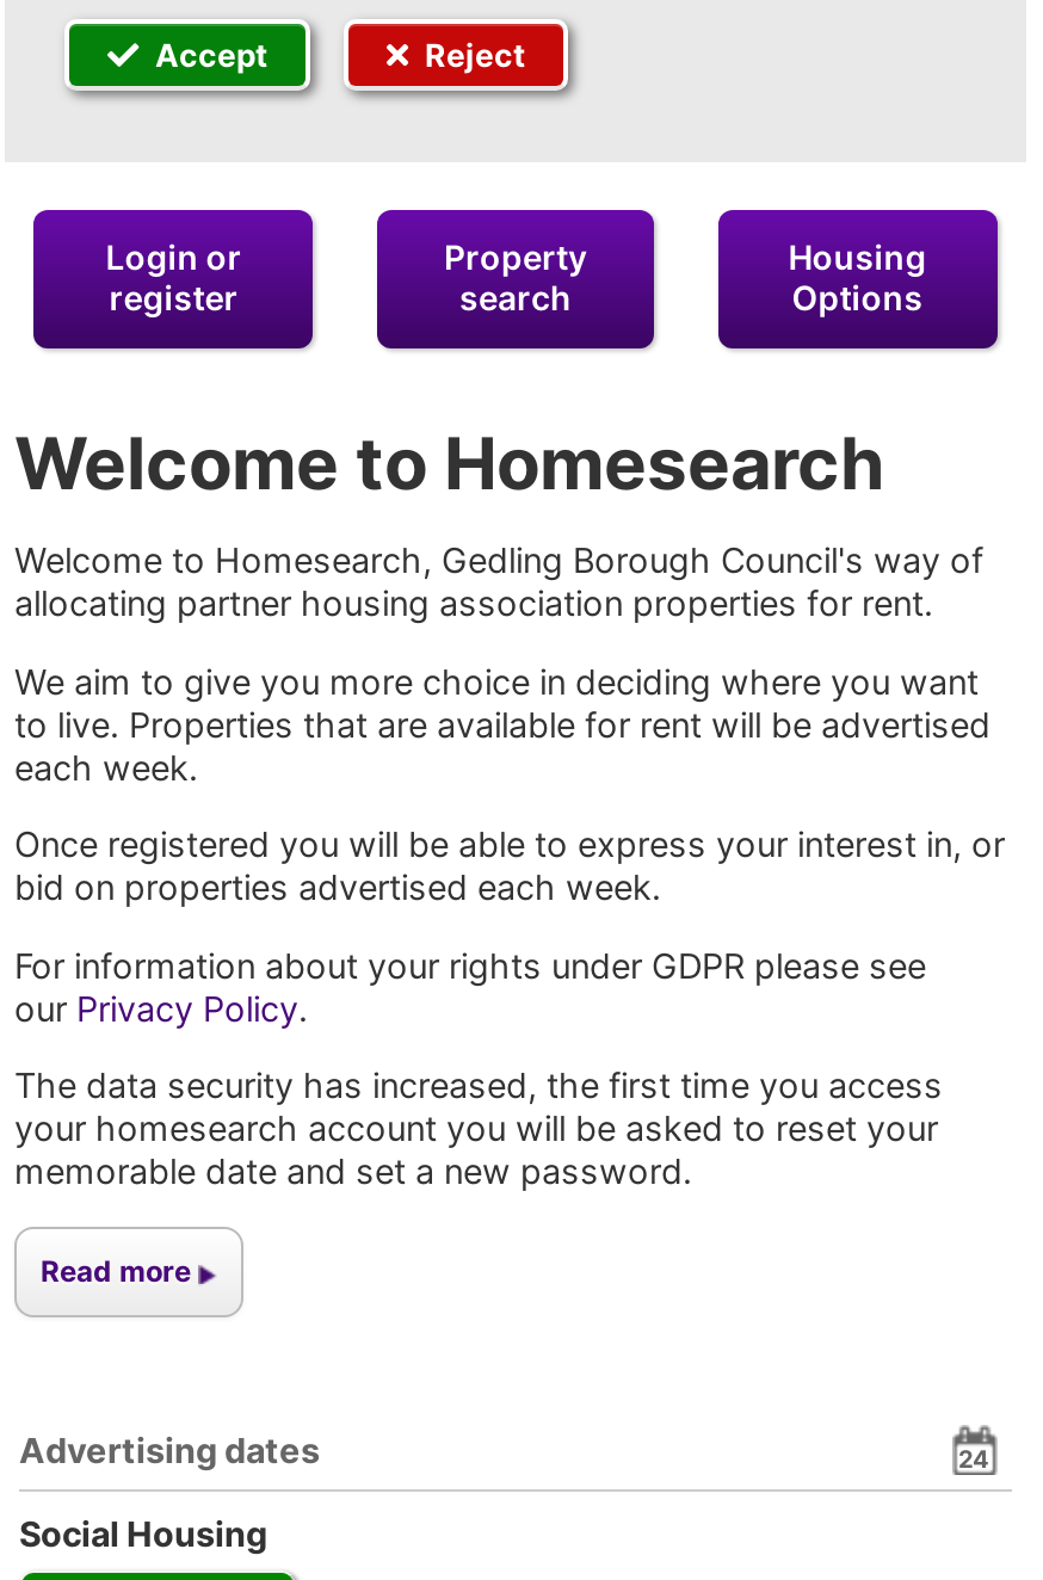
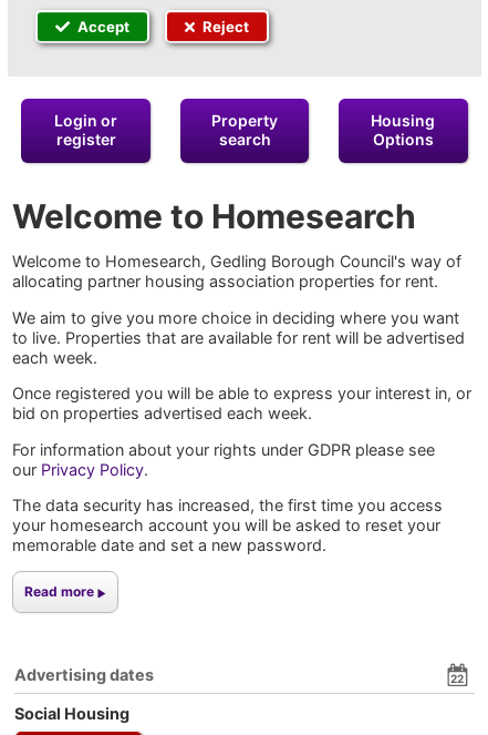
- 24
+ 22
